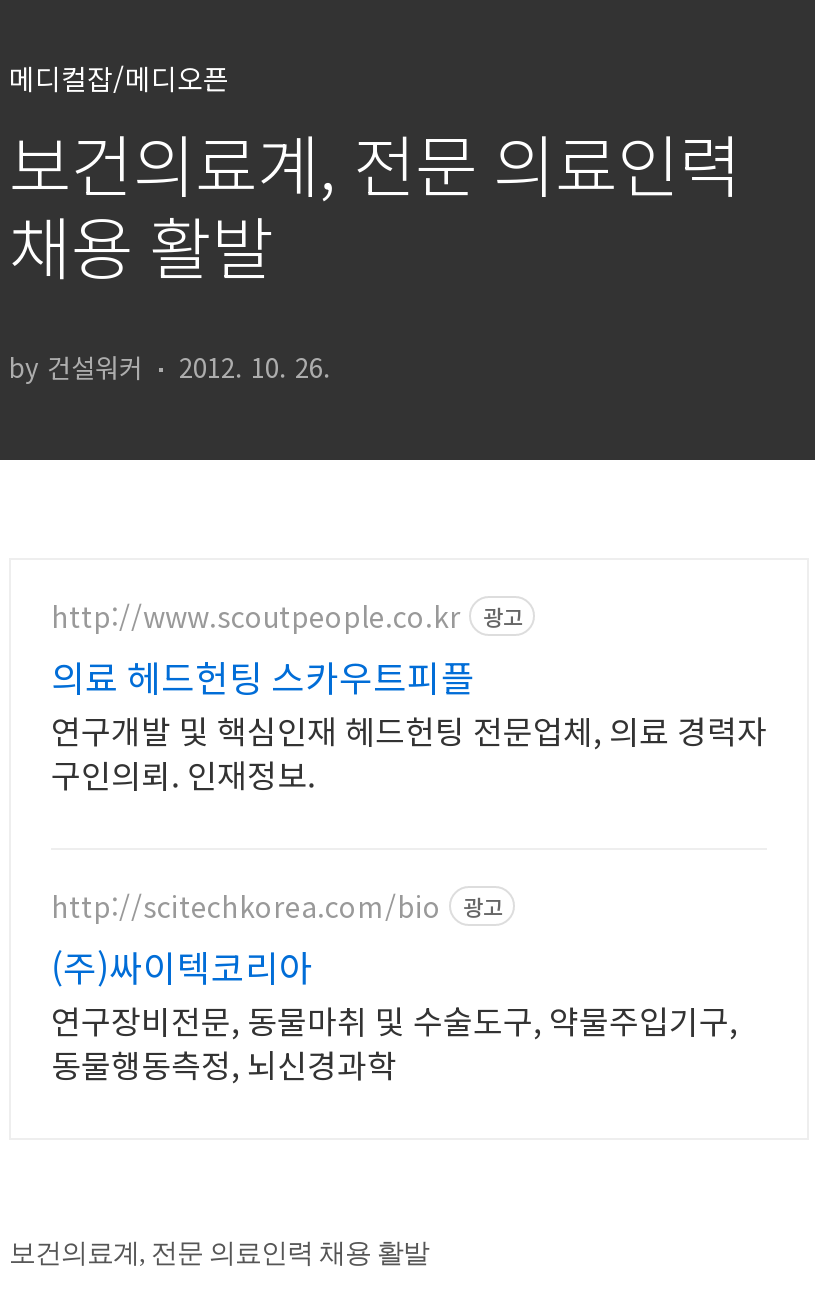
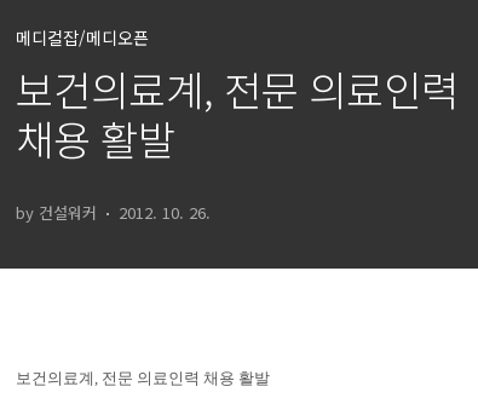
- http://www.scoutpeople.co.kr
- 광고
- 의료 헤드헌팅 스카우트피플
- 연구개발 및 핵심인재 헤드헌팅 전문업체, 의료 경력자
- 구인의뢰. 인재정보.
- http://scitechkorea.com/bio
- 광고
- (주)싸이텍코리아
- 연구장비전문, 동물마취 및 수술도구, 약물주입기구,
- 동물행동측정, 뇌신경과학
